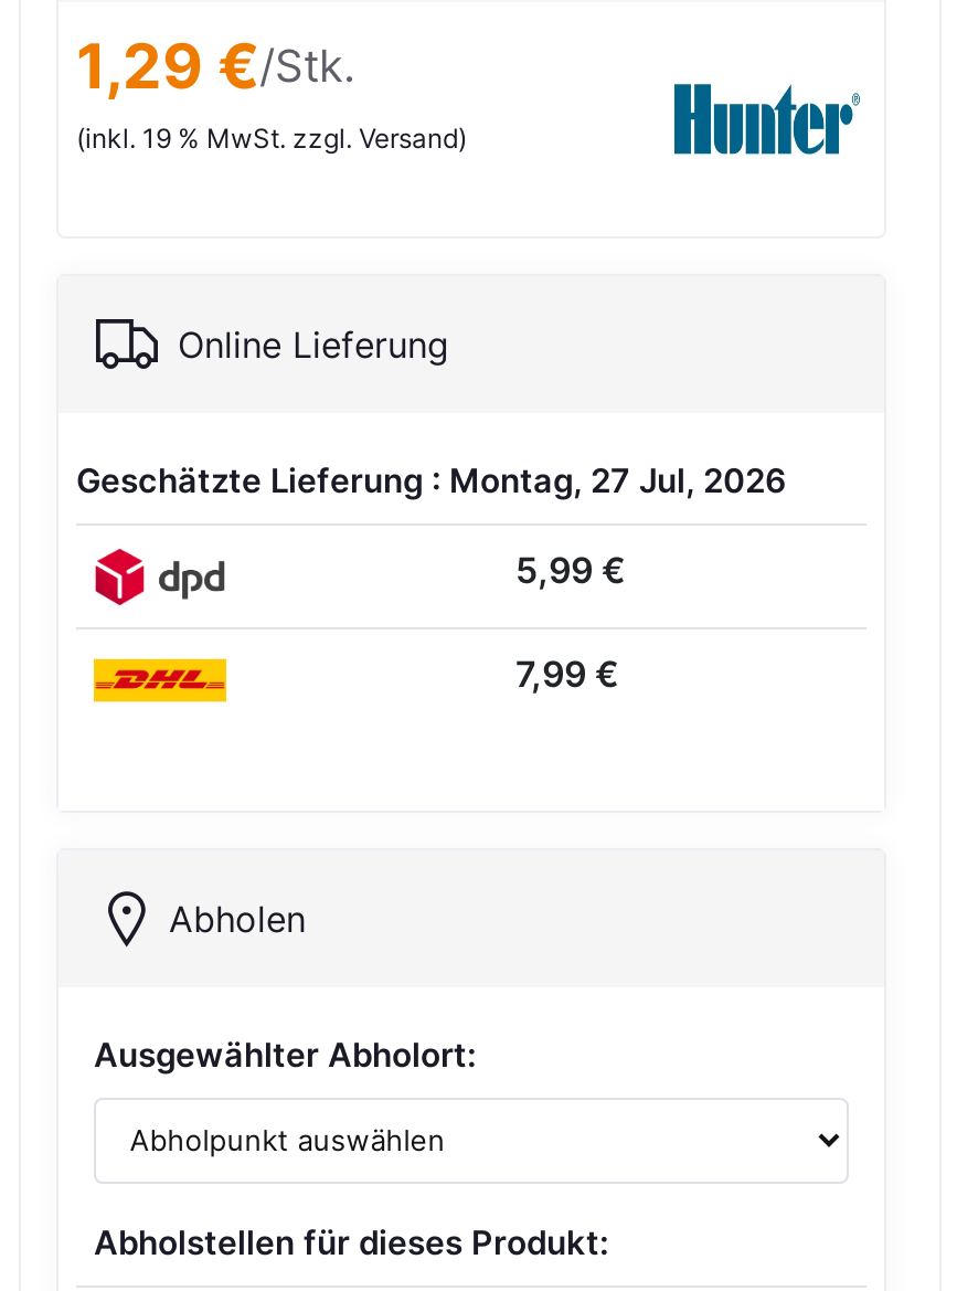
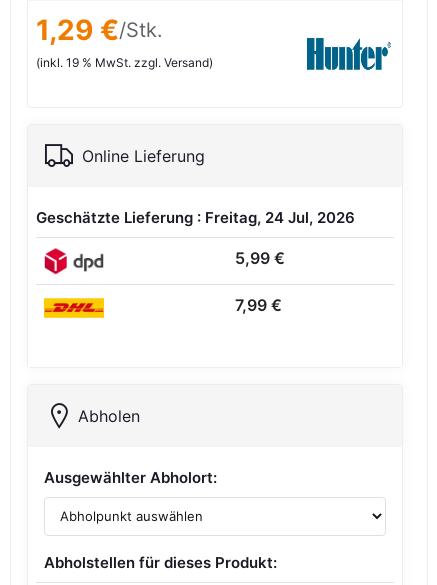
- Geschätzte Lieferung : Montag, 27 Jul, 2026
+ Geschätzte Lieferung : Freitag, 24 Jul, 2026
